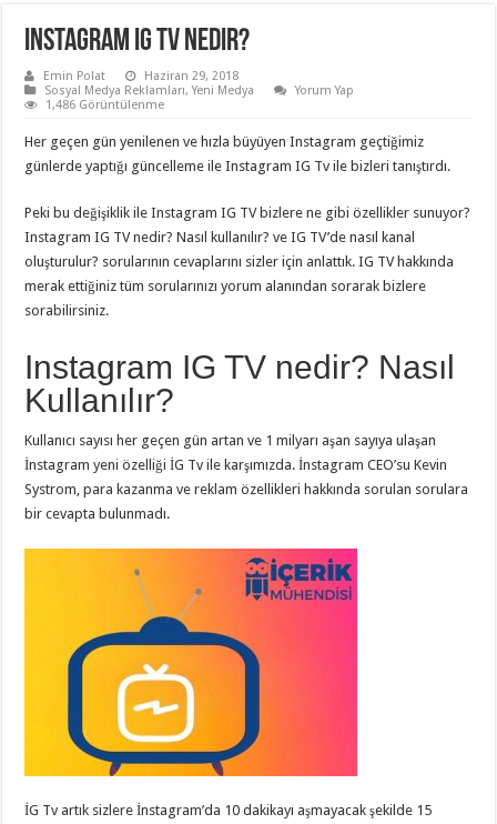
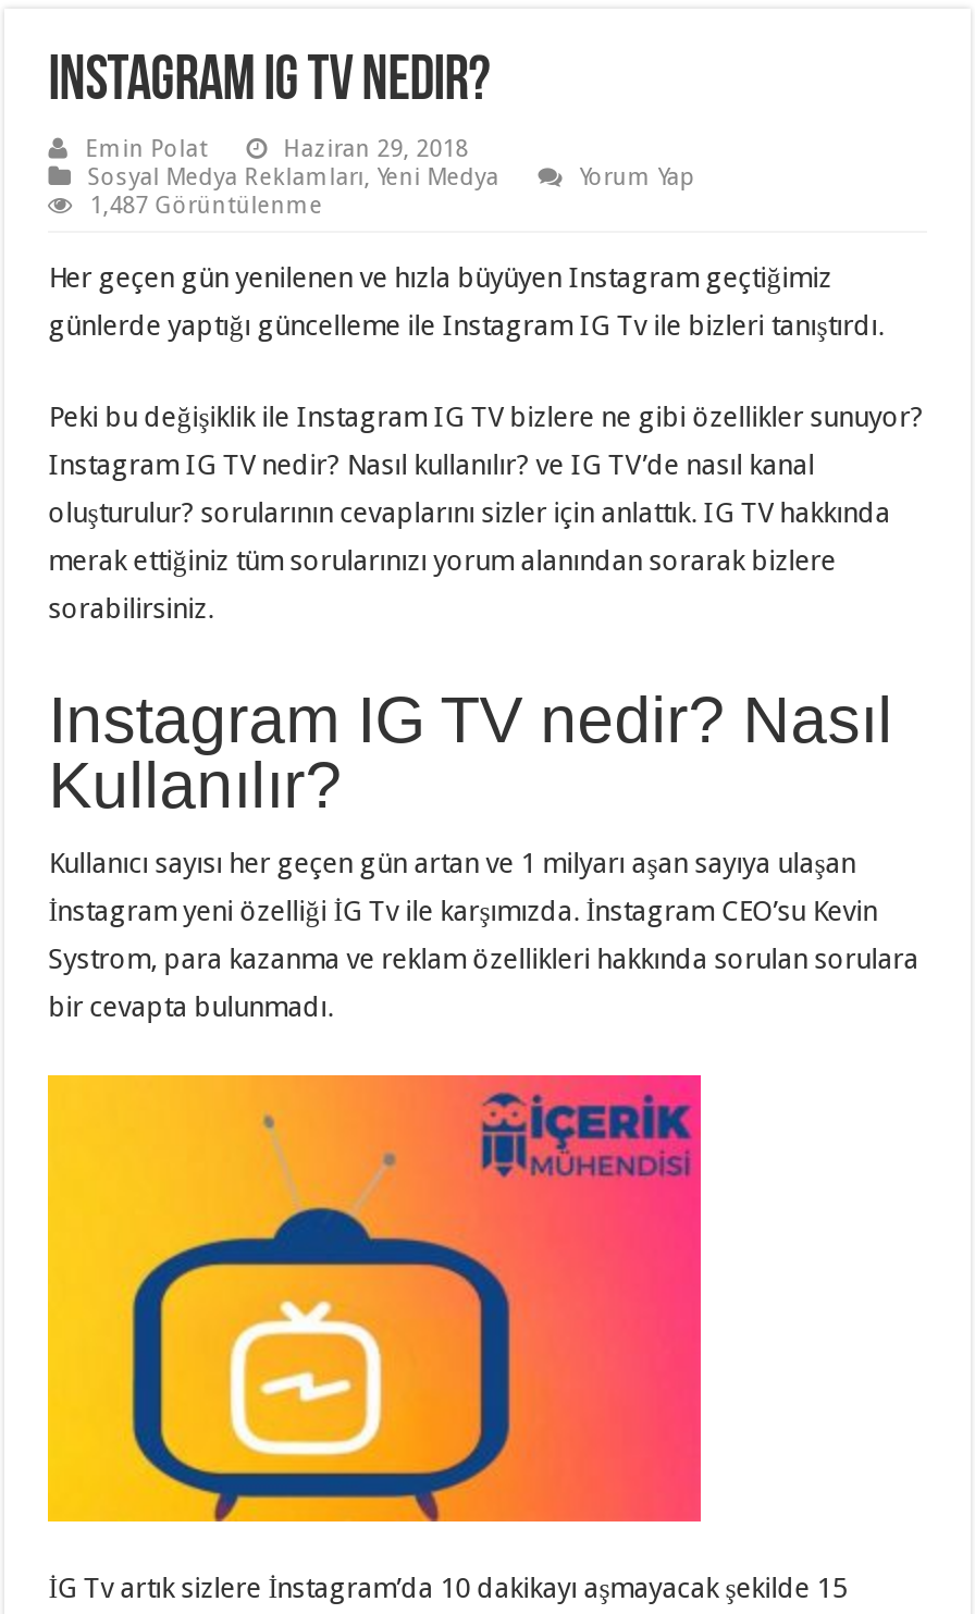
- 1,486 Görüntülenme
+ 1,487 Görüntülenme
